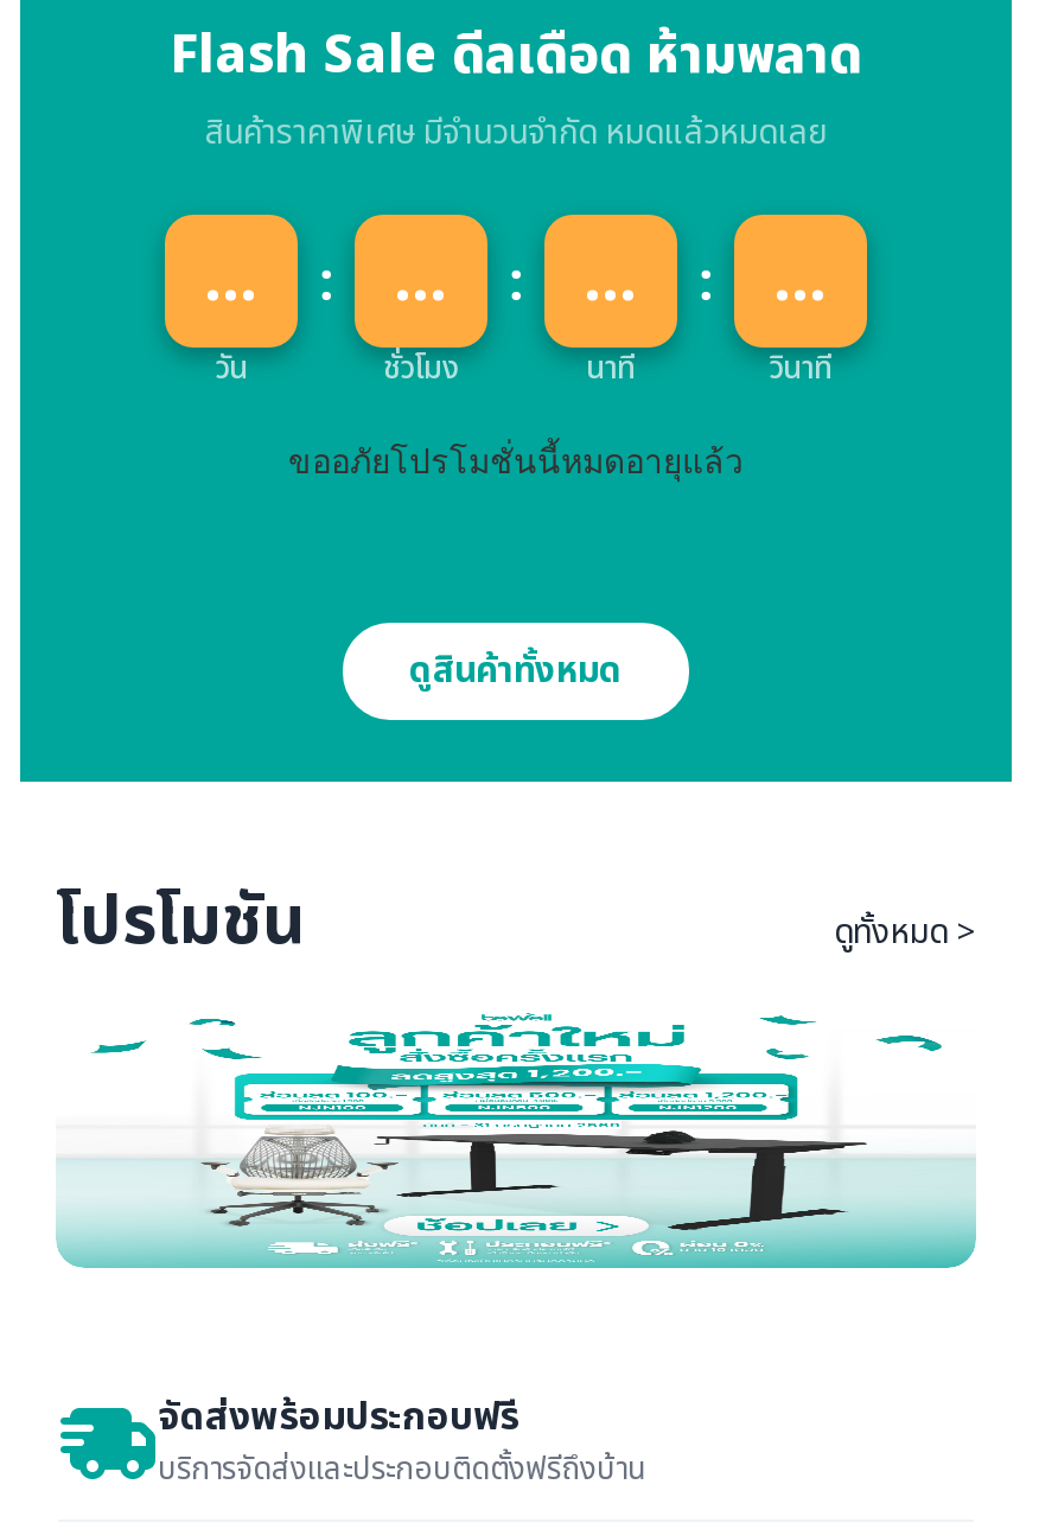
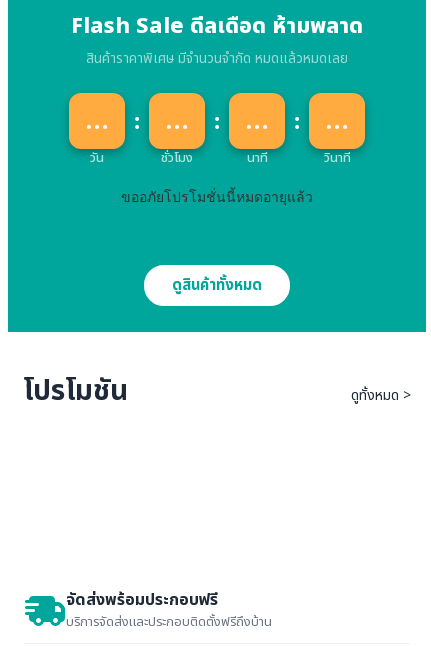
- [image]
